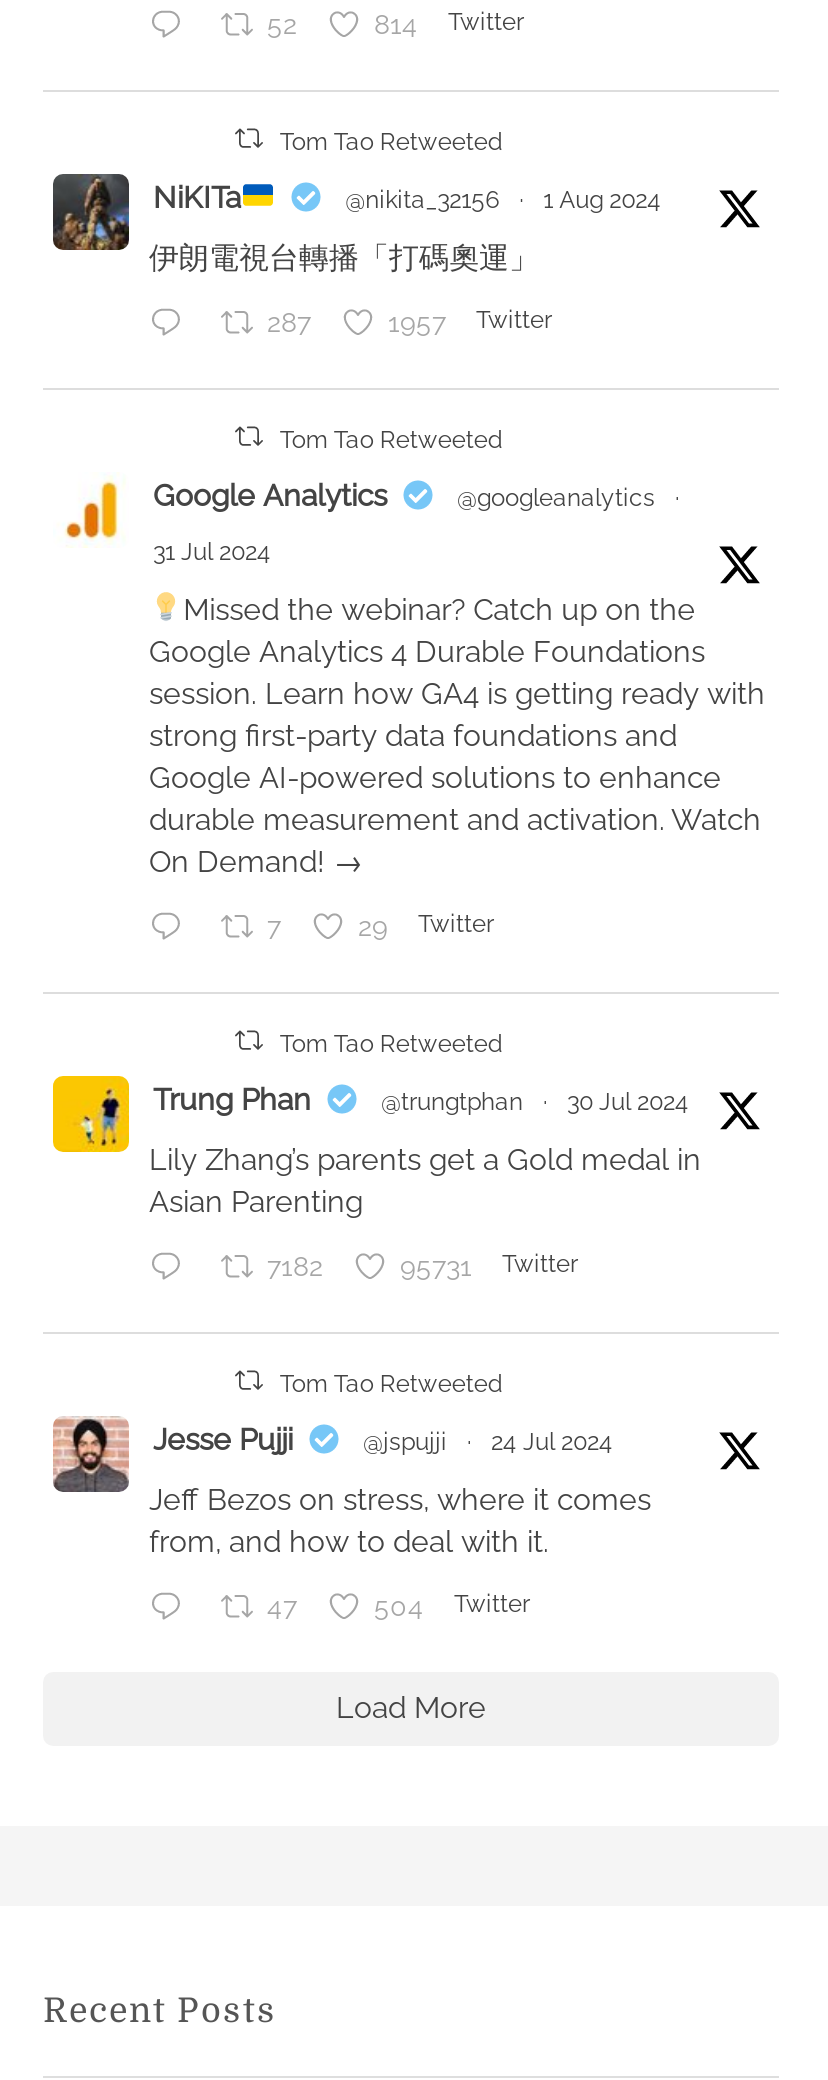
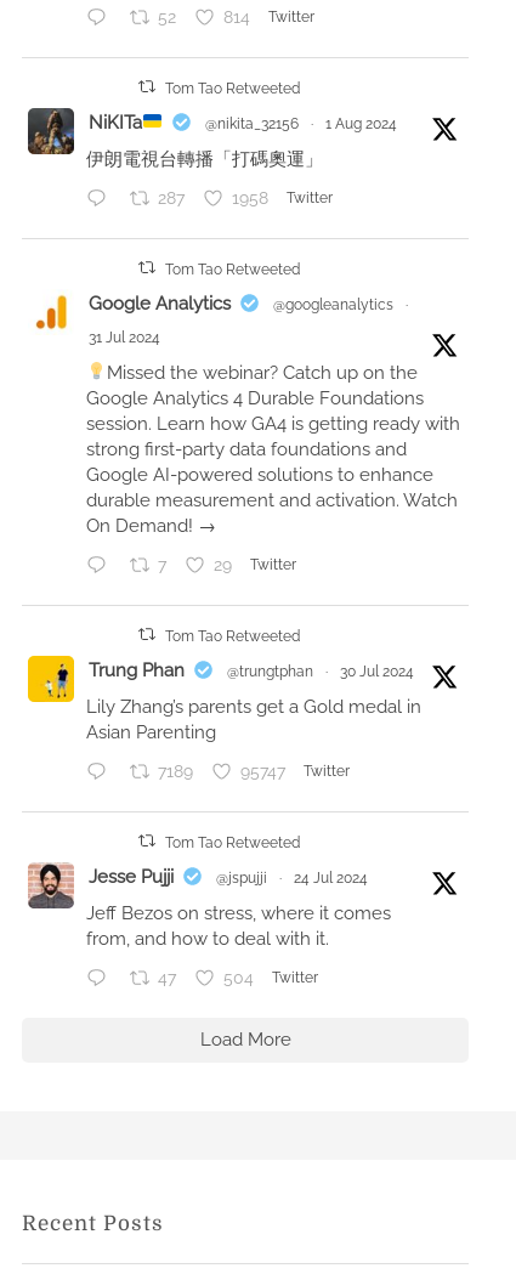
- 1957 Twitter
+ 1958 Twitter

- 7182
+ 7189

- 95731 Twitter
+ 95747 Twitter
